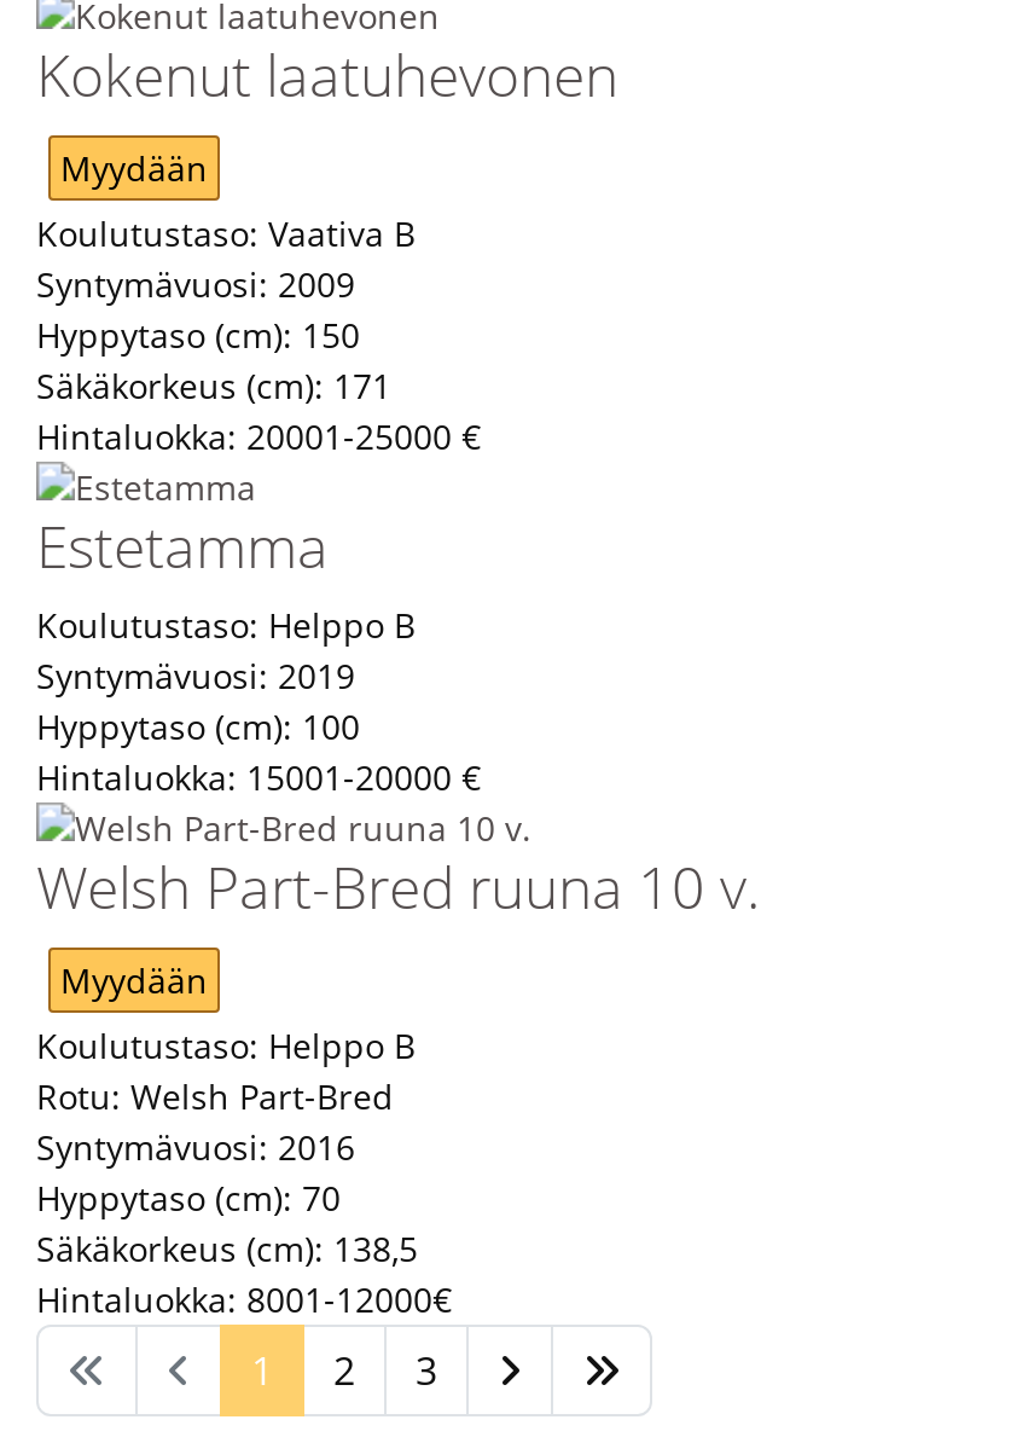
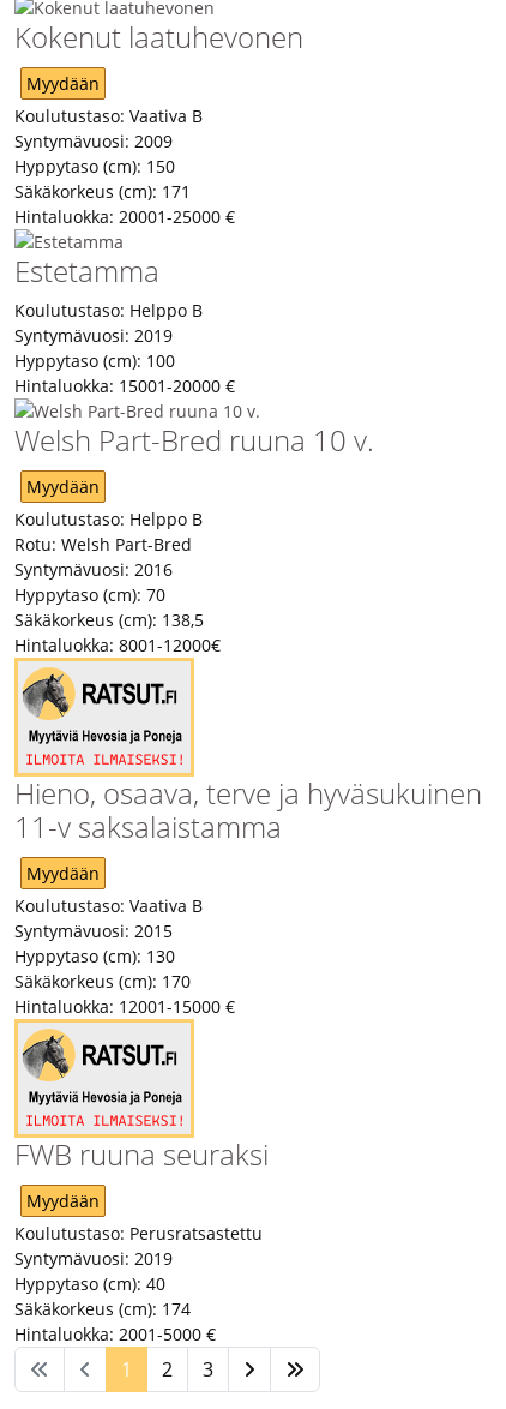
+ [image]
+ Hieno, osaava, terve ja hyväsukuinen
+ 11-v saksalaistamma
+ Myydään
+ Koulutustaso: Vaativa B
+ Syntymävuosi: 2015
+ Hyppytaso (cm): 130
+ Säkäkorkeus (cm): 170
+ Hintaluokka: 12001-15000 €

+ [image]
+ FWB ruuna seuraksi
+ Myydään
+ Koulutustaso: Perusratsastettu
+ Syntymävuosi: 2019
+ Hyppytaso (cm): 40
+ Säkäkorkeus (cm): 174
+ Hintaluokka: 2001-5000 €
